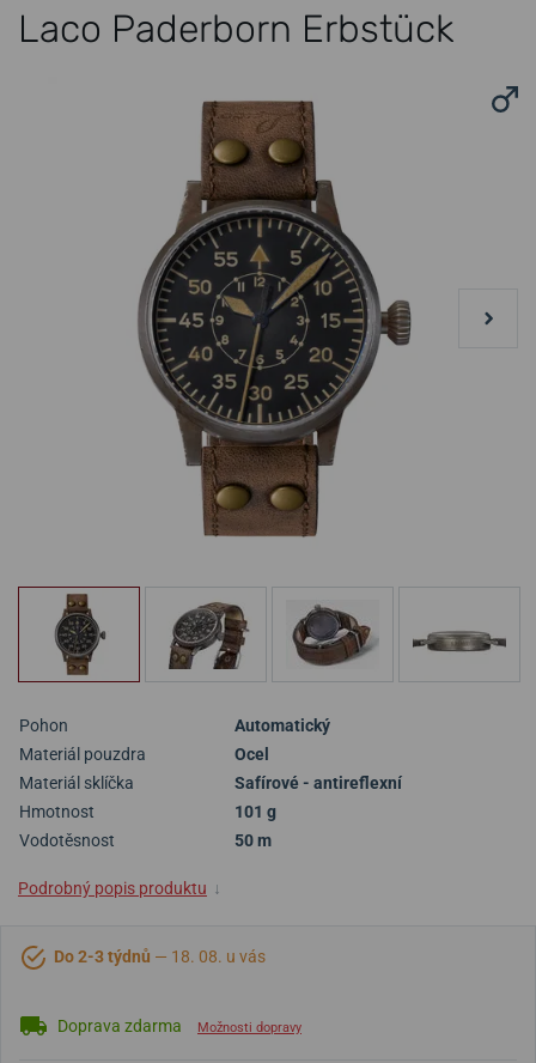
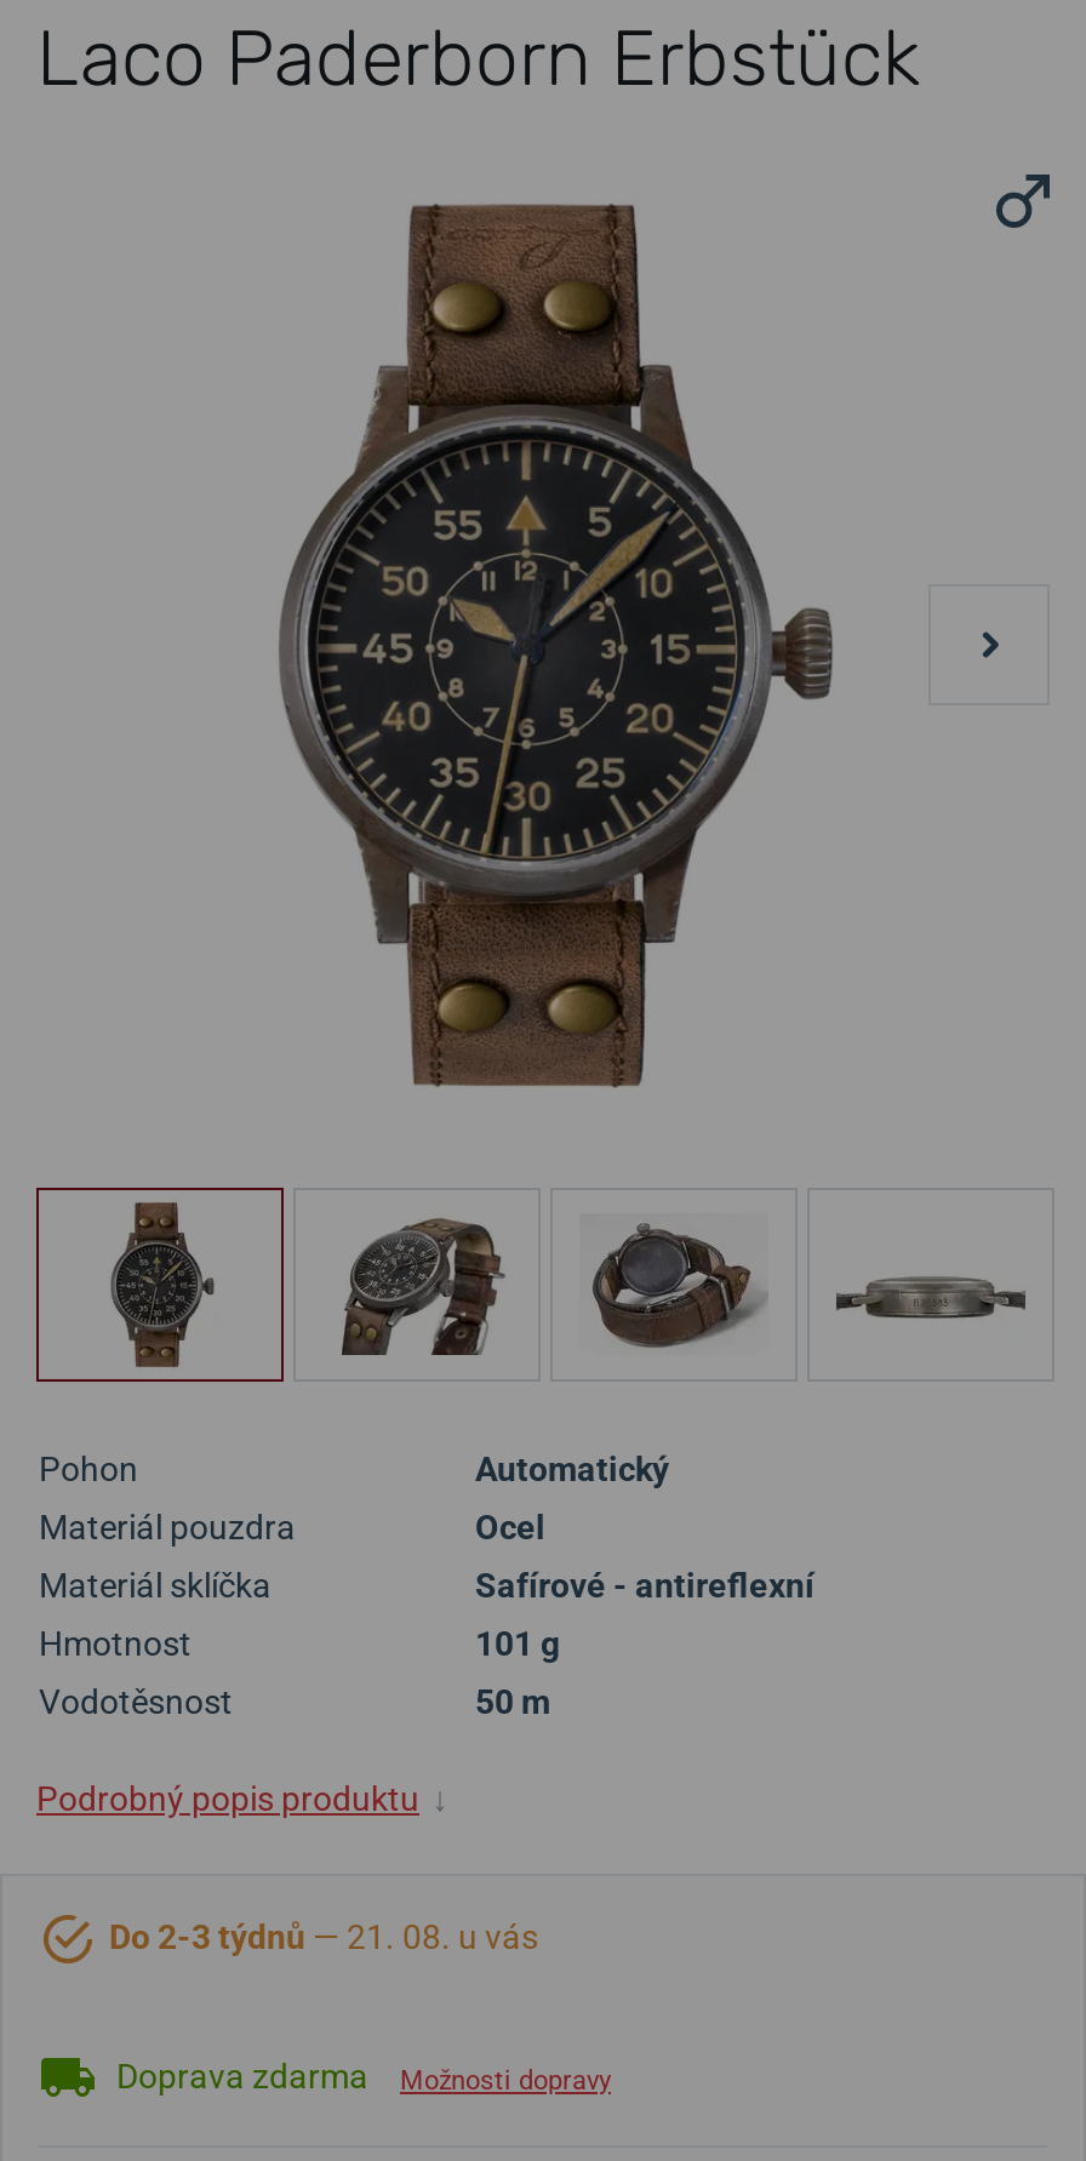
- Do 2-3 týdnů — 18. 08. u vás
+ Do 2-3 týdnů — 21. 08. u vás
